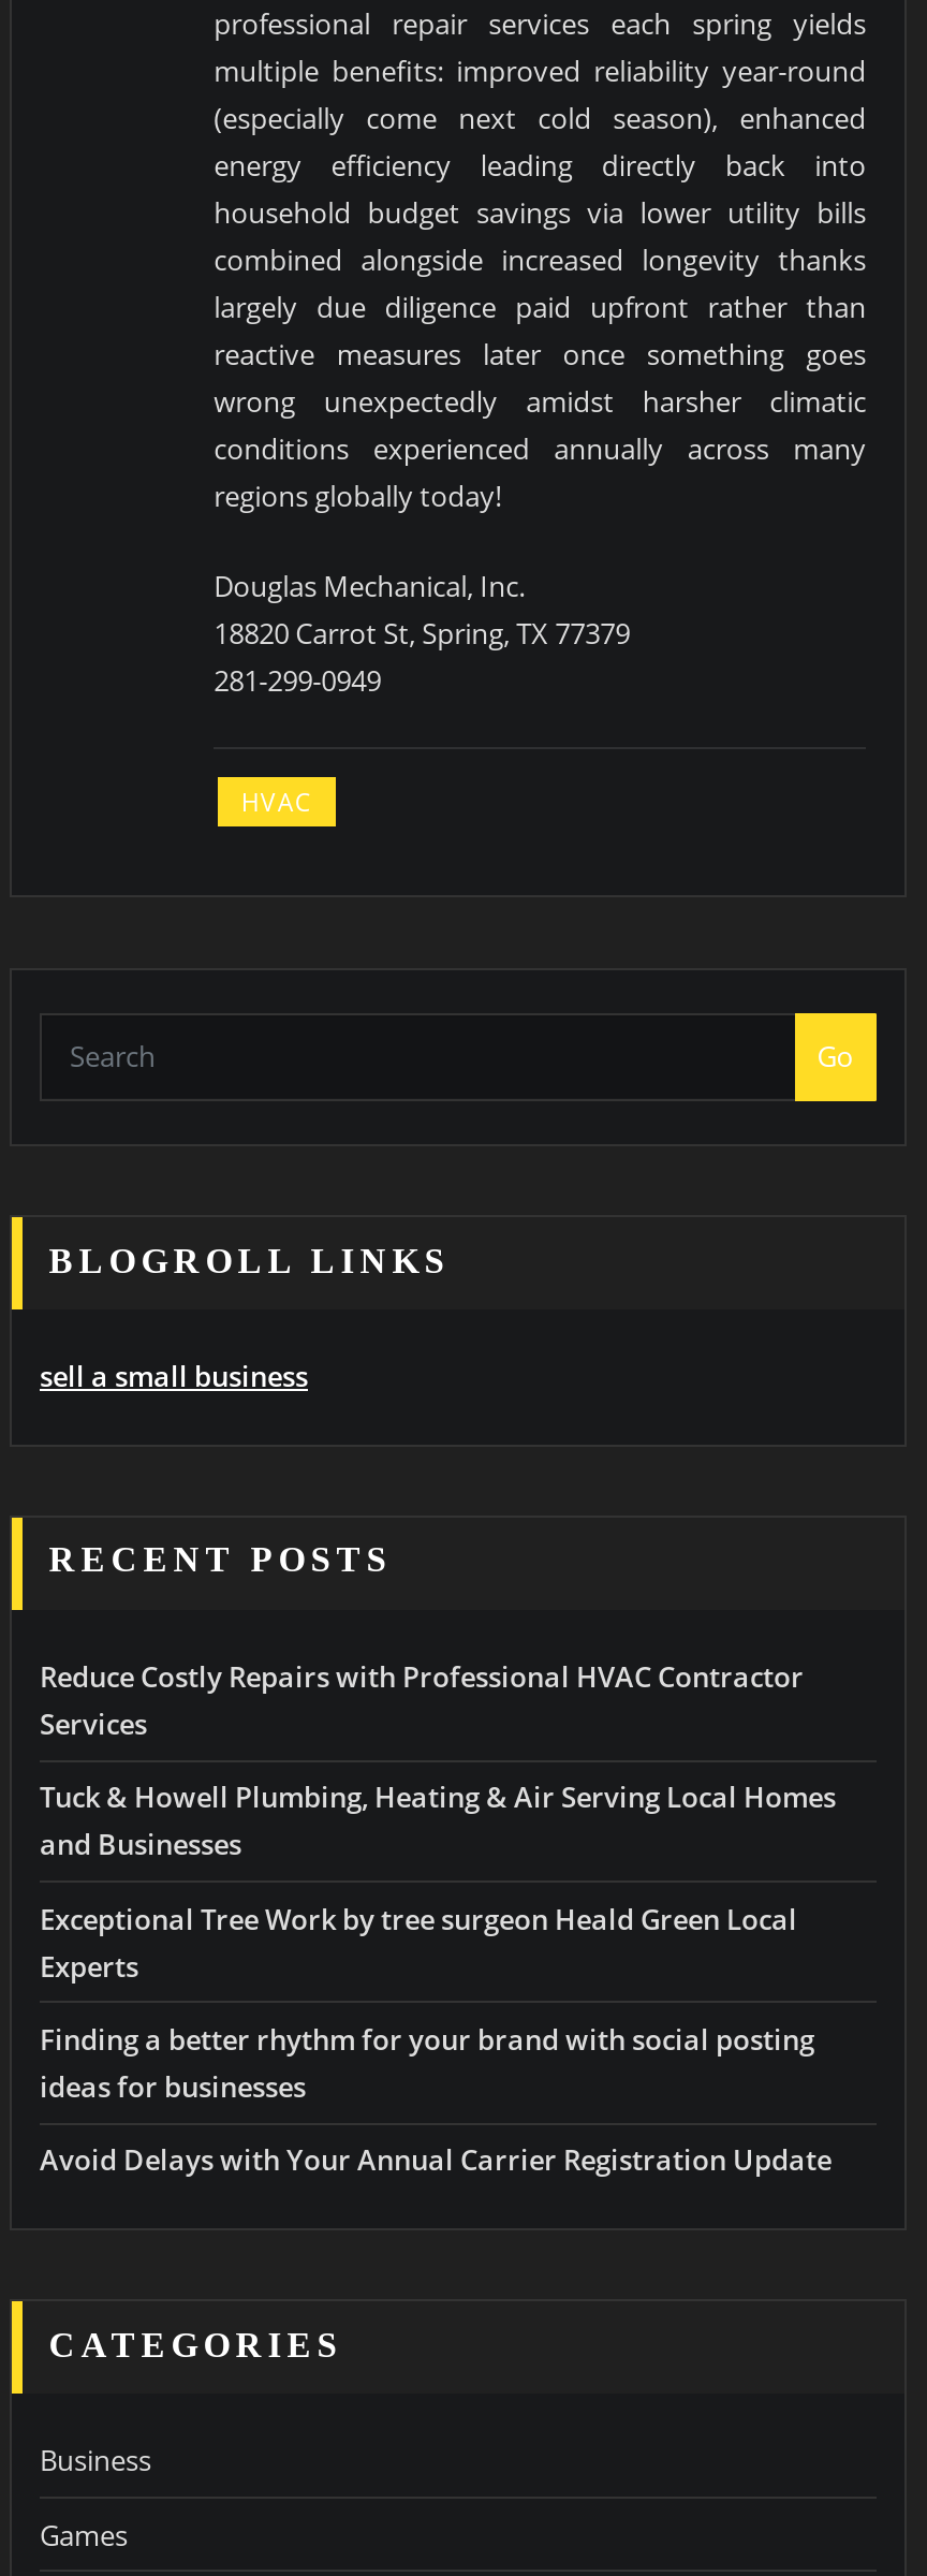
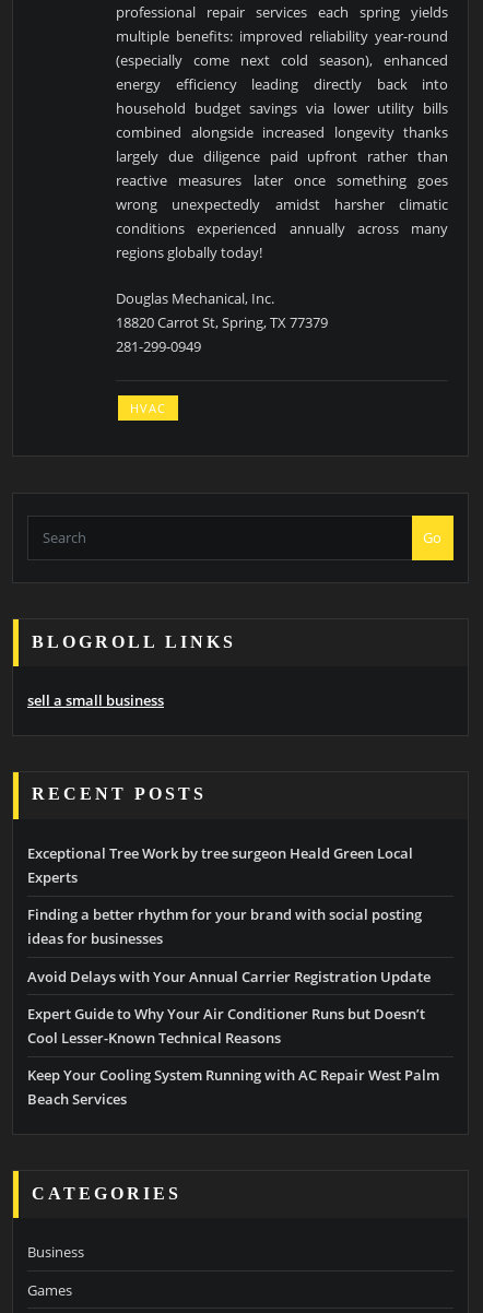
- Reduce Costly Repairs with Professional HVAC Contractor
- Services
- Tuck & Howell Plumbing, Heating & Air Serving Local Homes
- and Businesses

moved up: Exceptional Tree Work by tree surgeon Heald Green Local | Experts | Finding a better rhythm for your brand with social posting | ideas for businesses | Avoid Delays with Your Annual Carrier Registration Update

+ Expert Guide to Why Your Air Conditioner Runs but Doesn’t
+ Cool Lesser-Known Technical Reasons
+ Keep Your Cooling System Running with AC Repair West Palm
+ Beach Services
